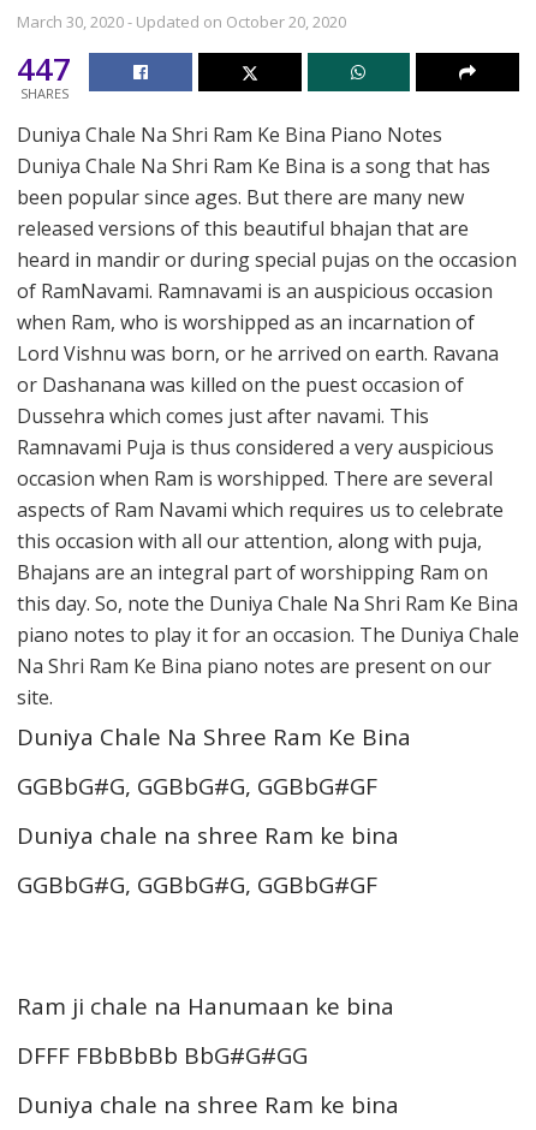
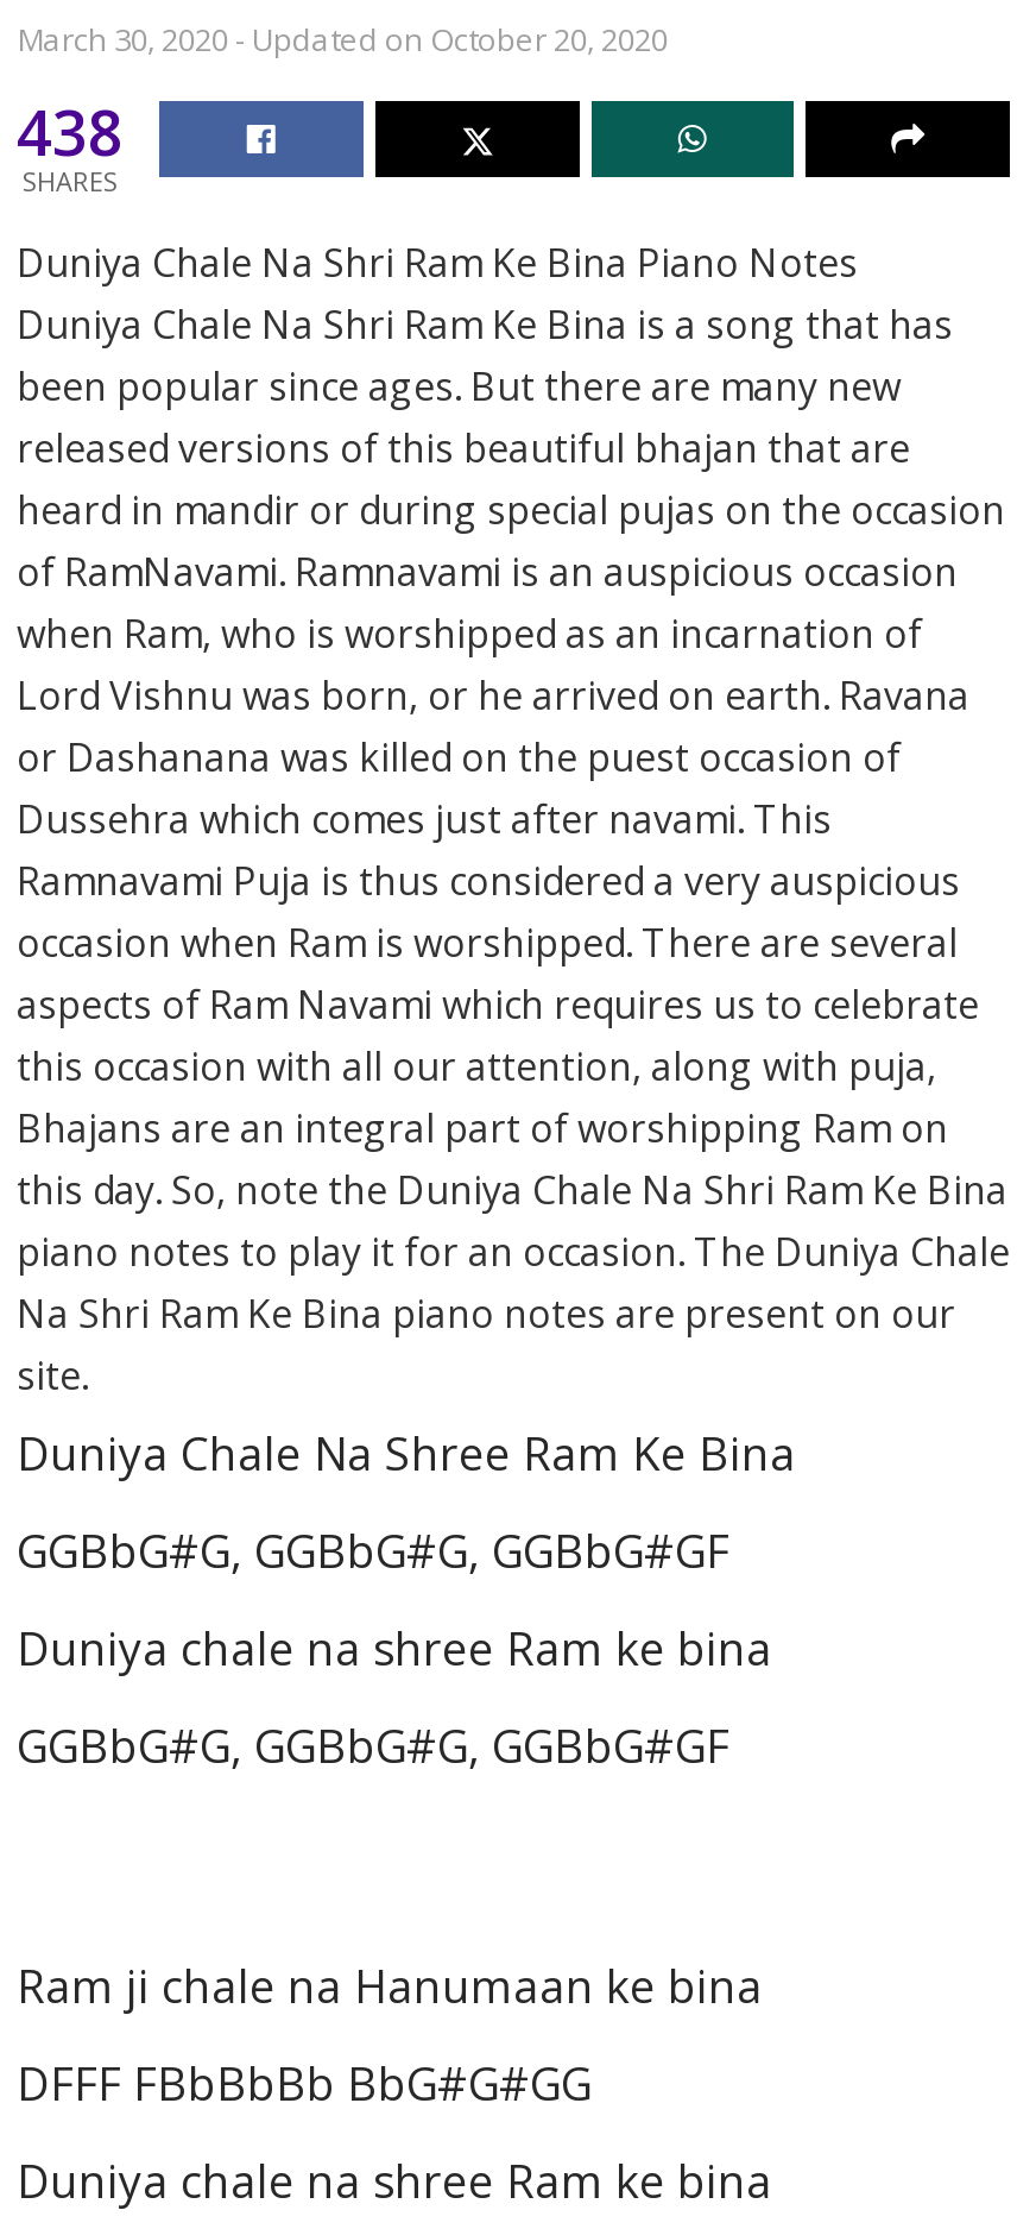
- 447
+ 438
